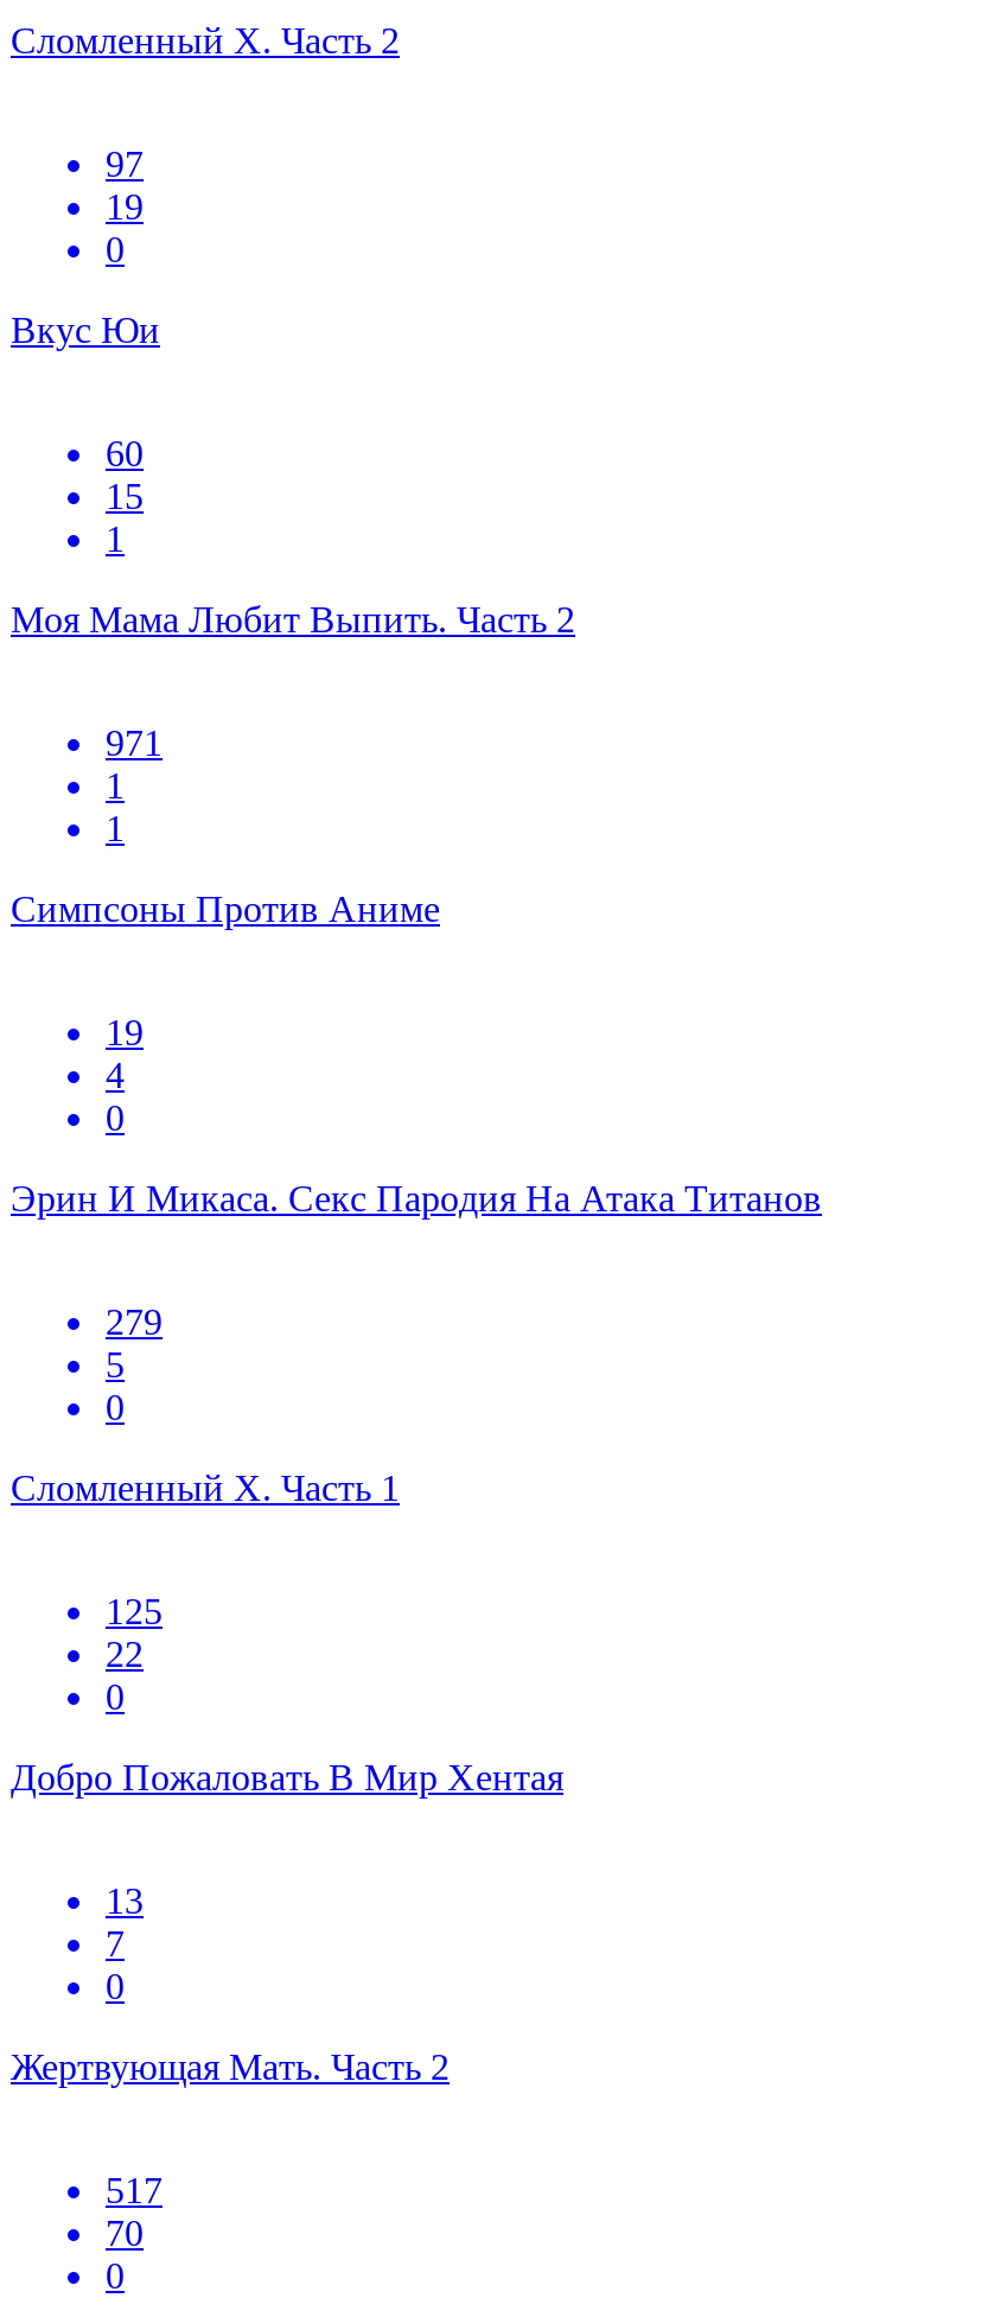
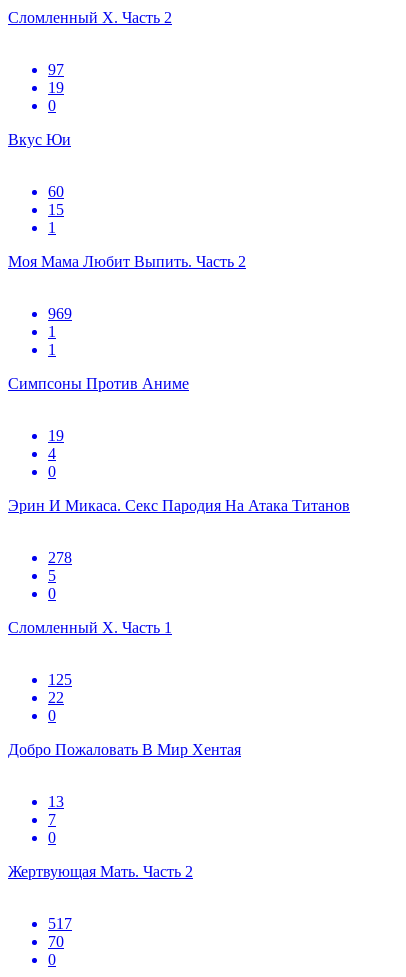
- 971
+ 969

- 279
+ 278
